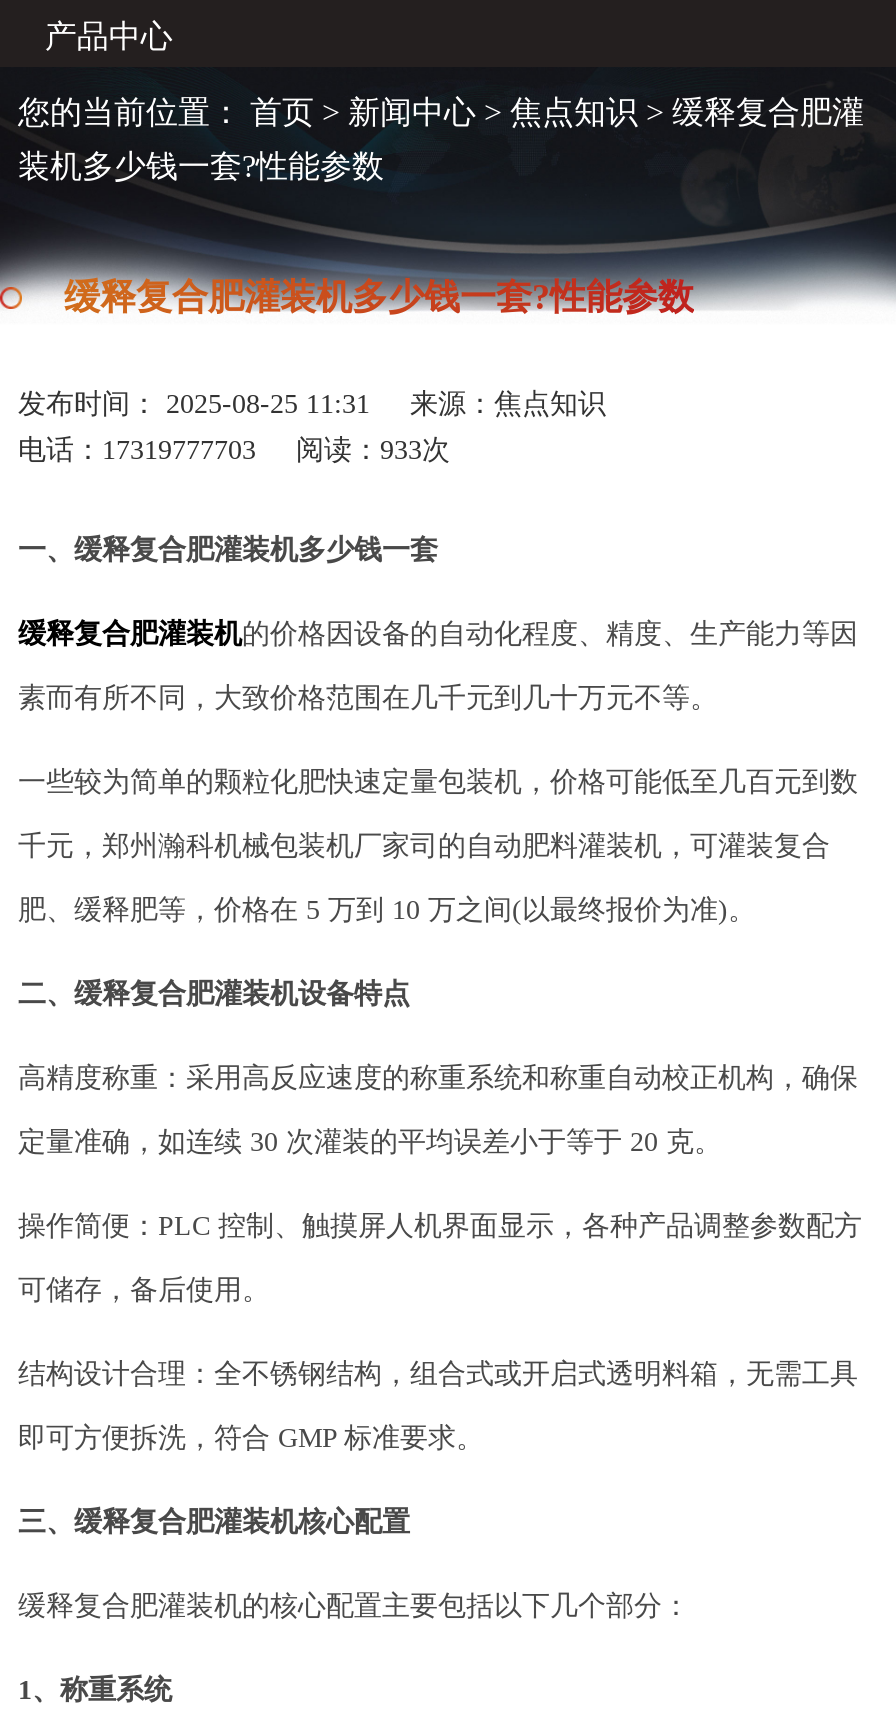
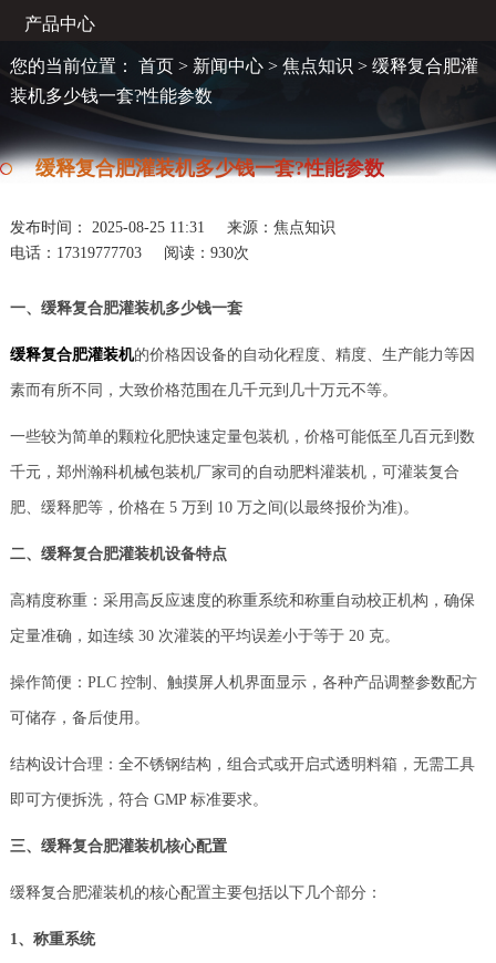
- 电话：17319777703 阅读：933次
+ 电话：17319777703 阅读：930次
